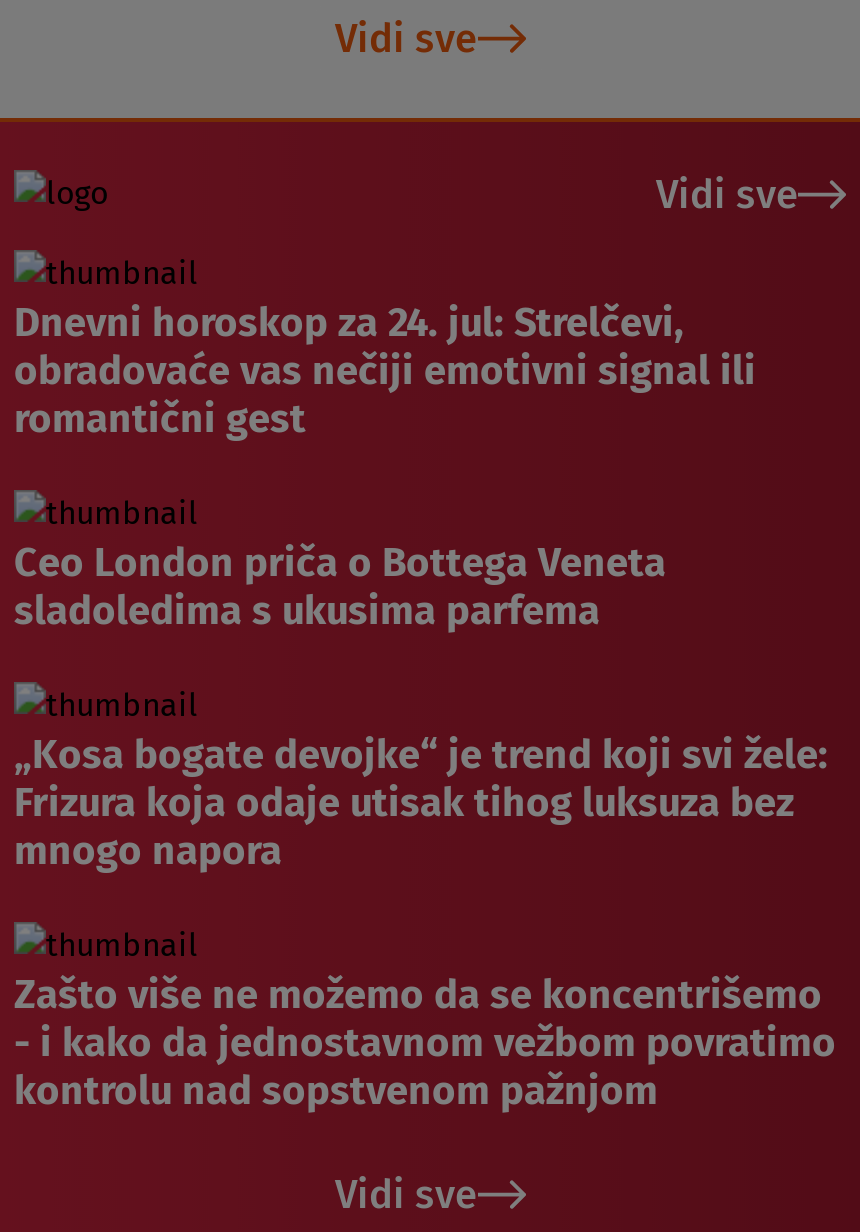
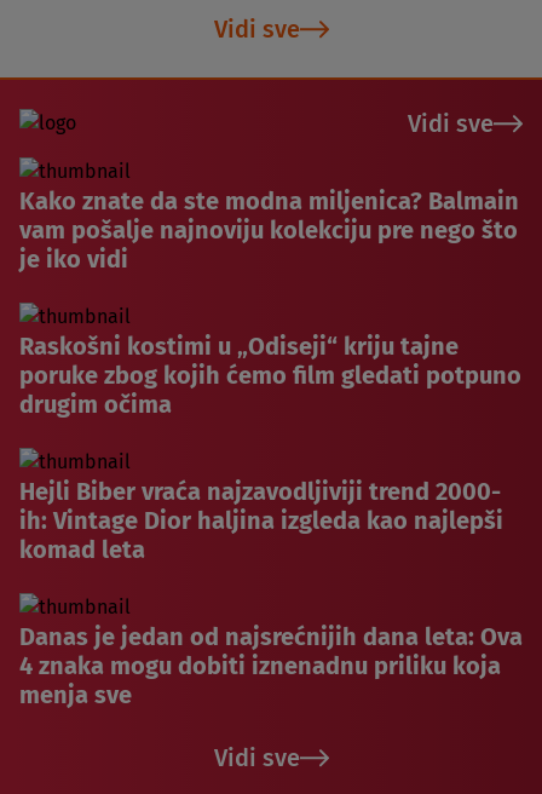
- Dnevni horoskop za 24. jul: Strelčevi,
- obradovaće vas nečiji emotivni signal ili
- romantični gest
+ Kako znate da ste modna miljenica? Balmain
+ vam pošalje najnoviju kolekciju pre nego što
+ je iko vidi

- Ceo London priča o Bottega Veneta
- sladoledima s ukusima parfema
+ Raskošni kostimi u „Odiseji“ kriju tajne
+ poruke zbog kojih ćemo film gledati potpuno
+ drugim očima

- „Kosa bogate devojke“ je trend koji svi žele:
- Frizura koja odaje utisak tihog luksuza bez
- mnogo napora
+ Hejli Biber vraća najzavodljiviji trend 2000-
+ ih: Vintage Dior haljina izgleda kao najlepši
+ komad leta

- Zašto više ne možemo da se koncentrišemo
- - i kako da jednostavnom vežbom povratimo
- kontrolu nad sopstvenom pažnjom
+ Danas je jedan od najsrećnijih dana leta: Ova
+ 4 znaka mogu dobiti iznenadnu priliku koja
+ menja sve
